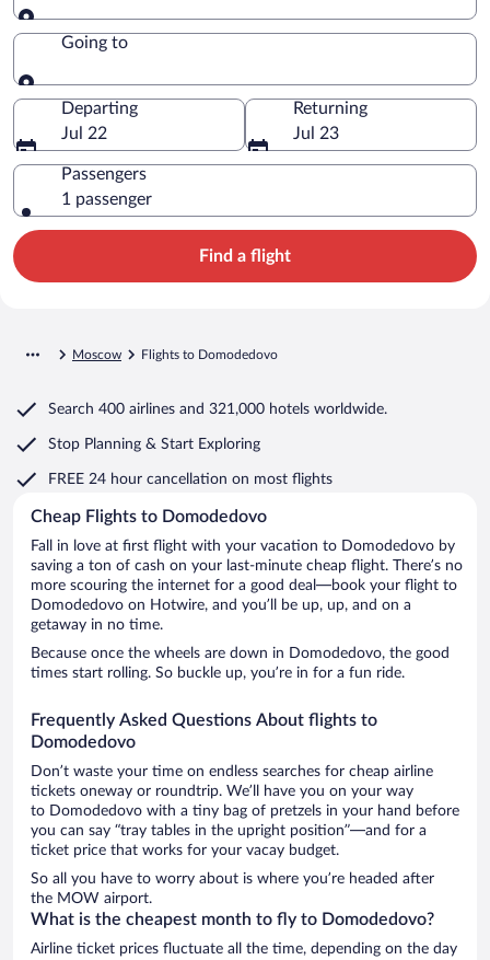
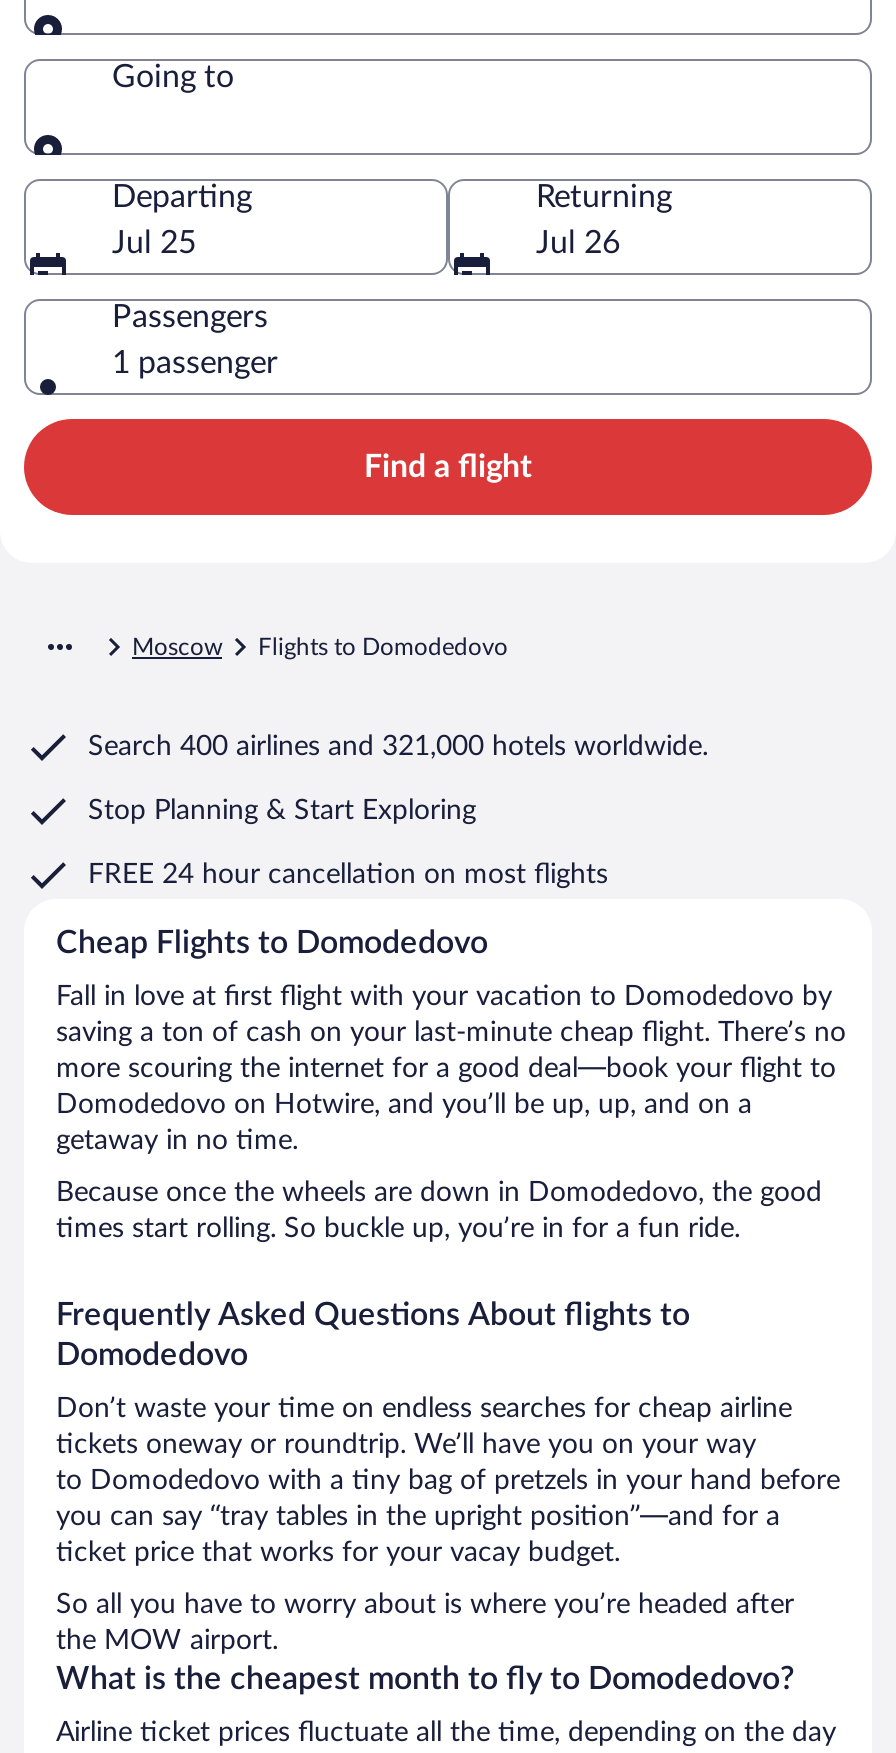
- Jul 22
+ Jul 25

- Jul 23
+ Jul 26
